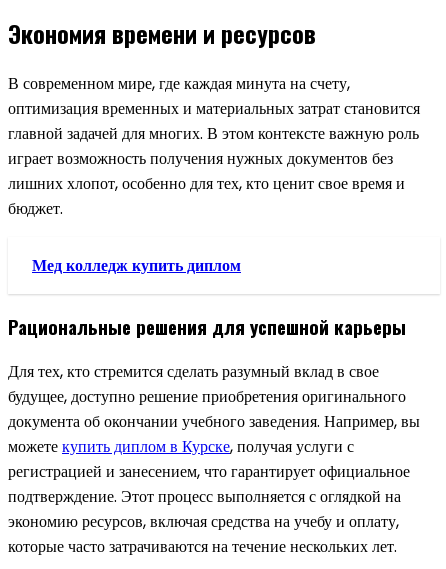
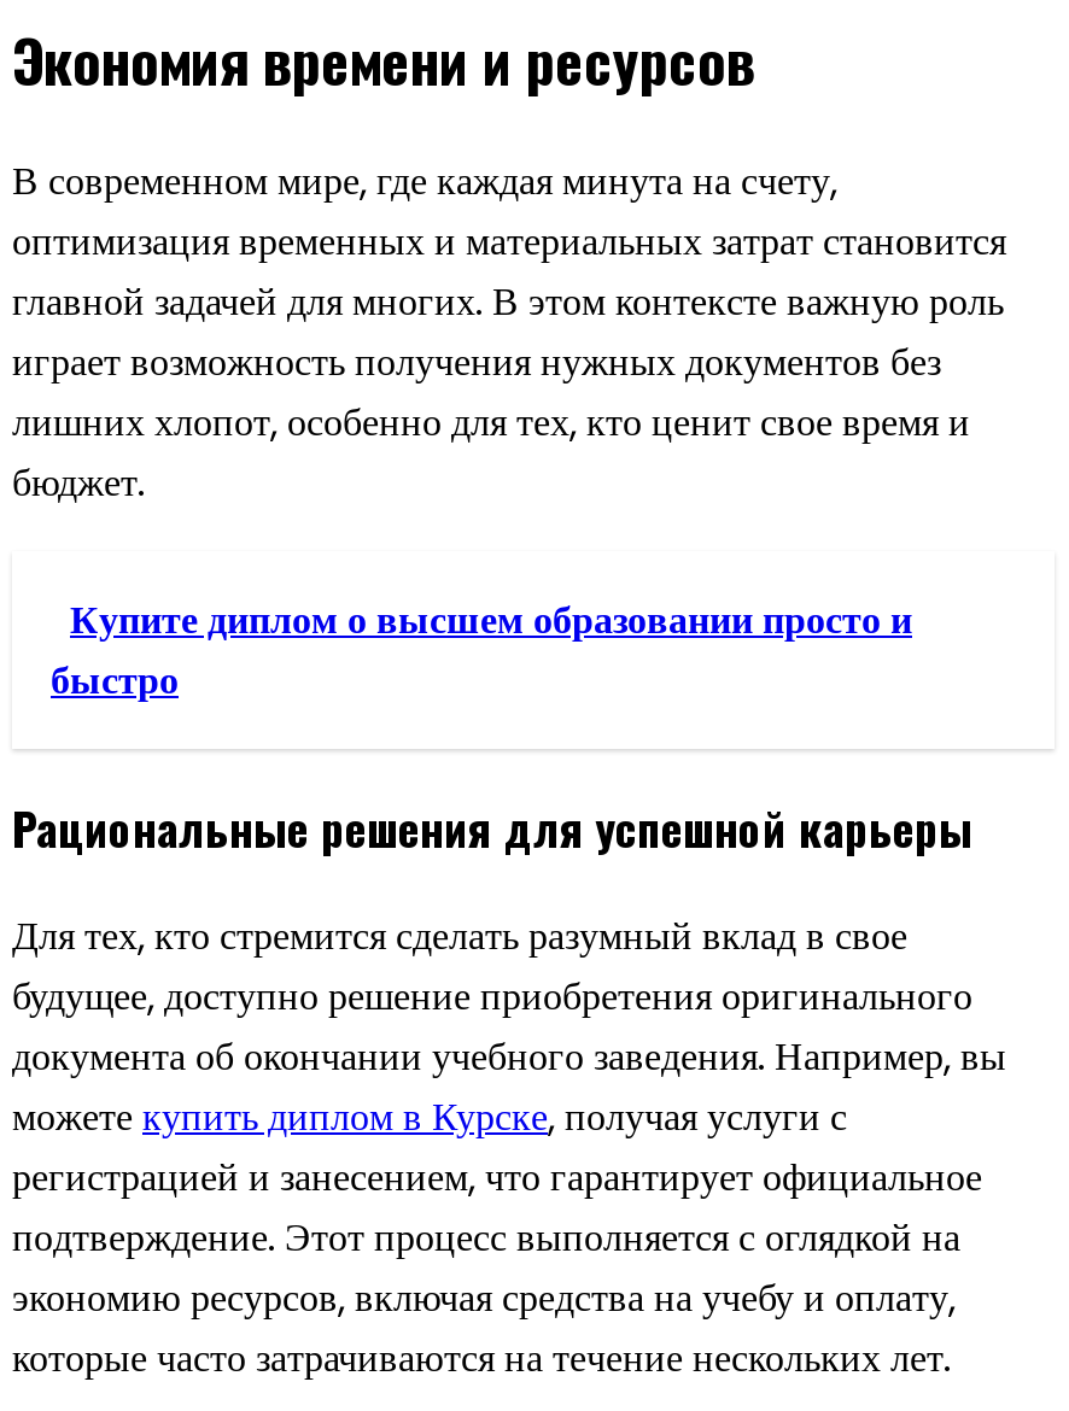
- Мед колледж купить диплом
+ Купите диплом о высшем образовании просто и
+ быстро
